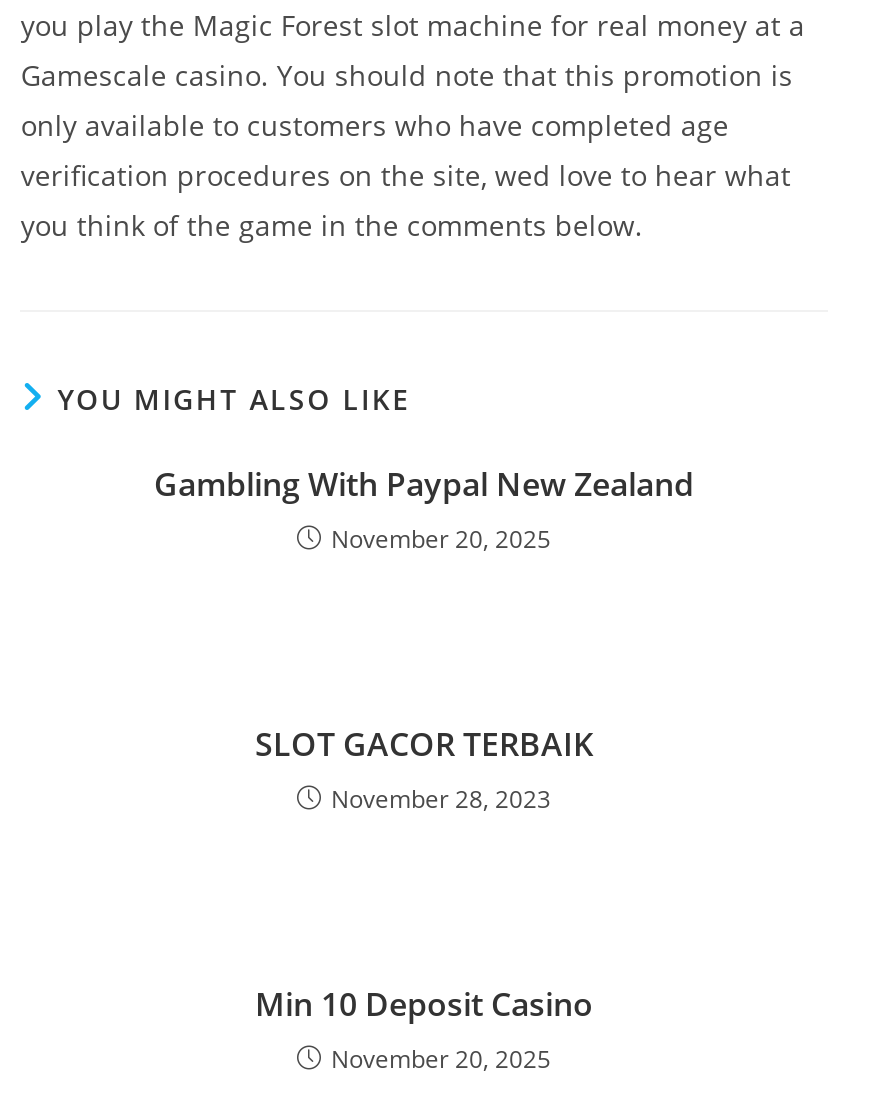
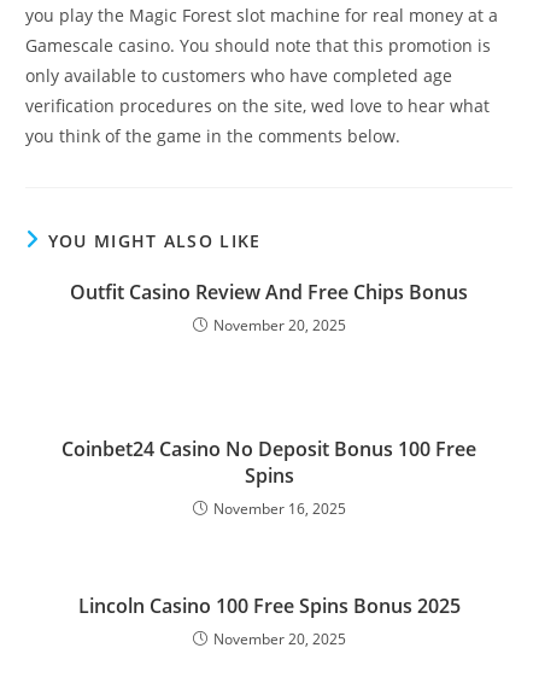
- Gambling With Paypal New Zealand
+ Outfit Casino Review And Free Chips Bonus

- SLOT GACOR TERBAIK
- November 28, 2023
+ Coinbet24 Casino No Deposit Bonus 100 Free
+ Spins
+ November 16, 2025

- Min 10 Deposit Casino
+ Lincoln Casino 100 Free Spins Bonus 2025
